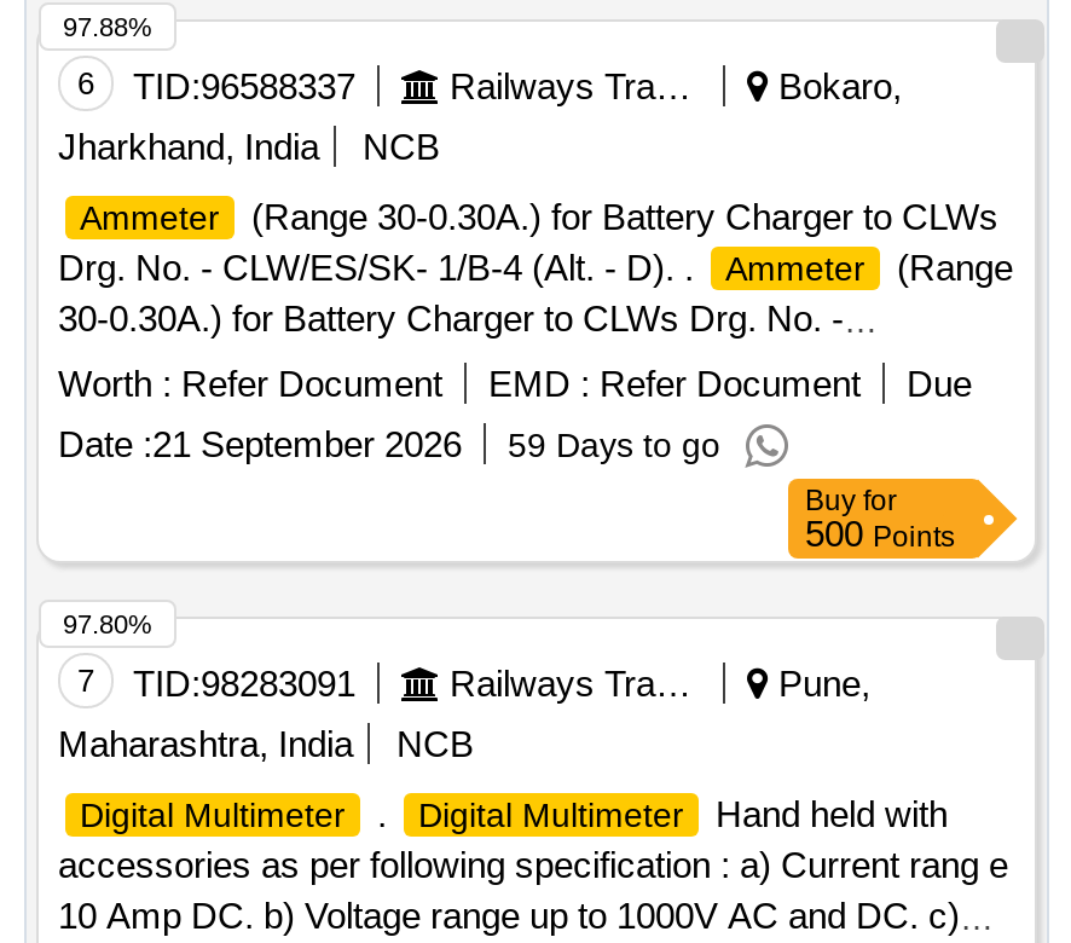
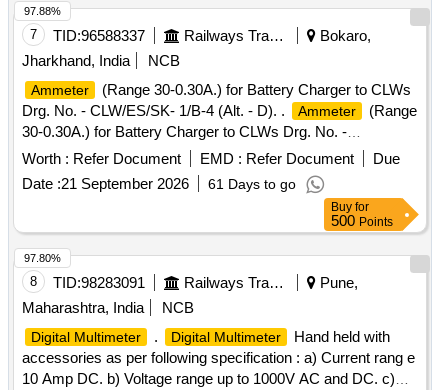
- 6 TID:96588337
+ 7 TID:96588337

- Date : 21 September 2026 59 Days to go
+ Date : 21 September 2026 61 Days to go

- 7 TID:98283091
+ 8 TID:98283091
